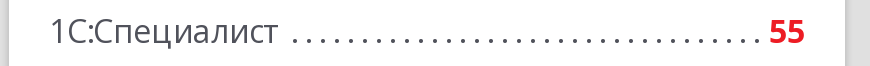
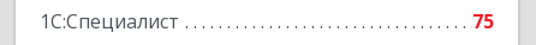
- 55
+ 75
